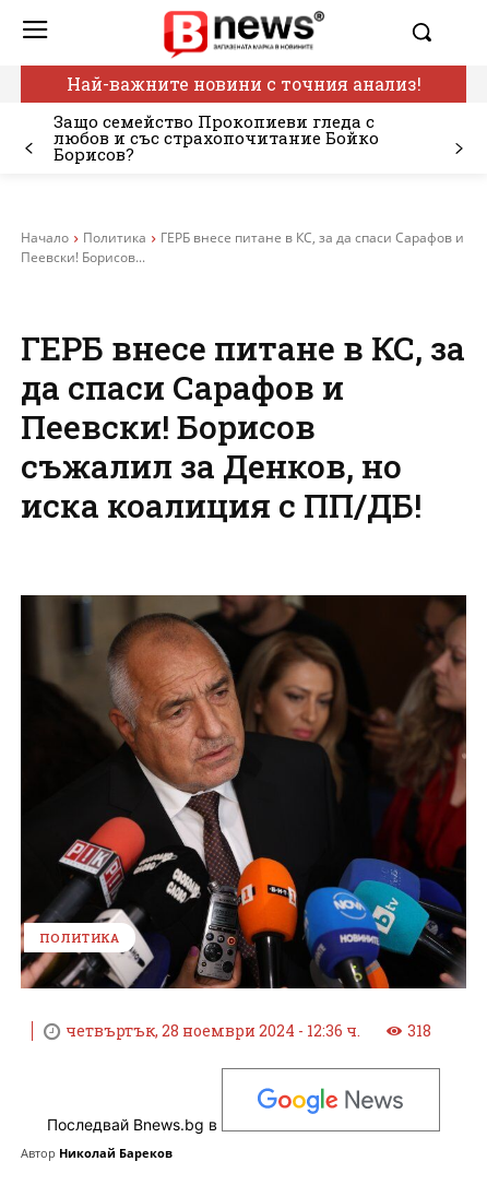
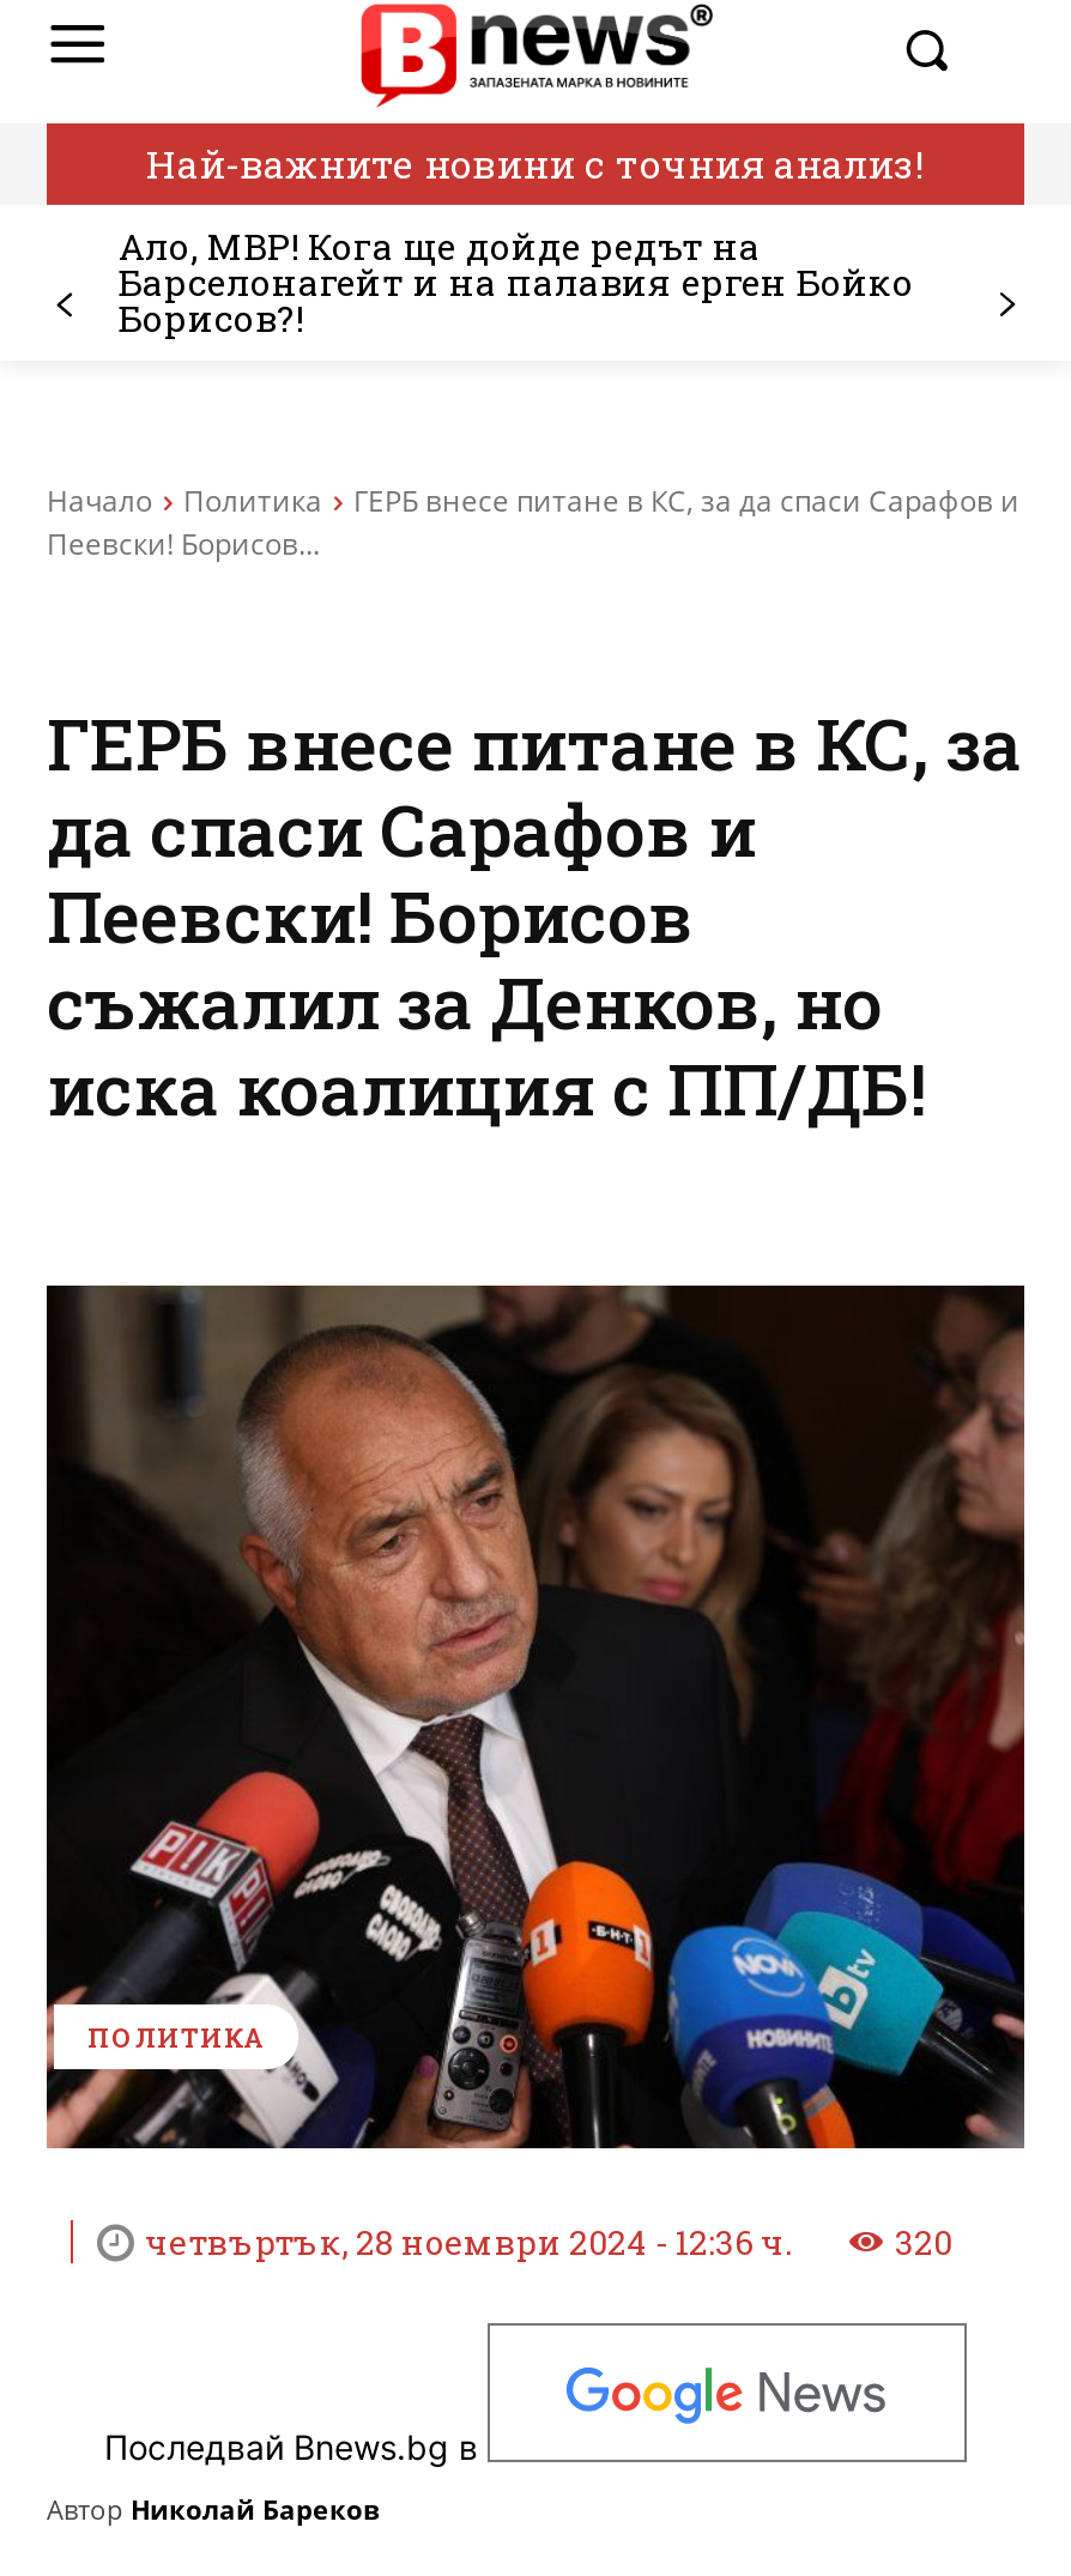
- Защо семейство Прокопиеви гледа с
- любов и със страхопочитание Бойко
- Борисов?
+ Ало, МВР! Кога ще дойде редът на
+ Барселонагейт и на палавия ерген Бойко
+ Борисов?!

- 318
+ 320
